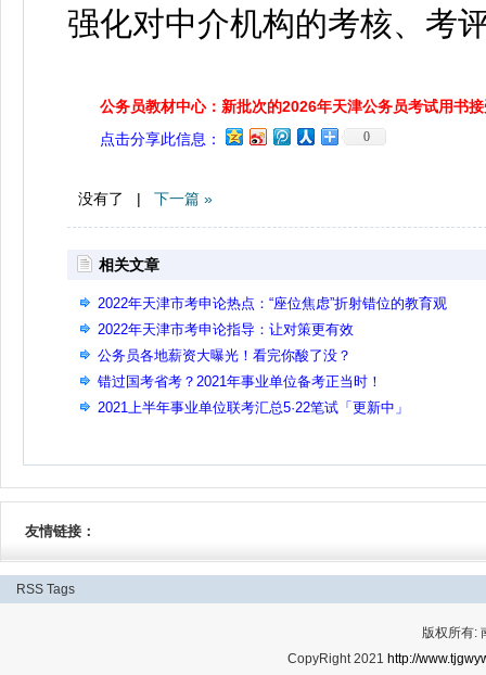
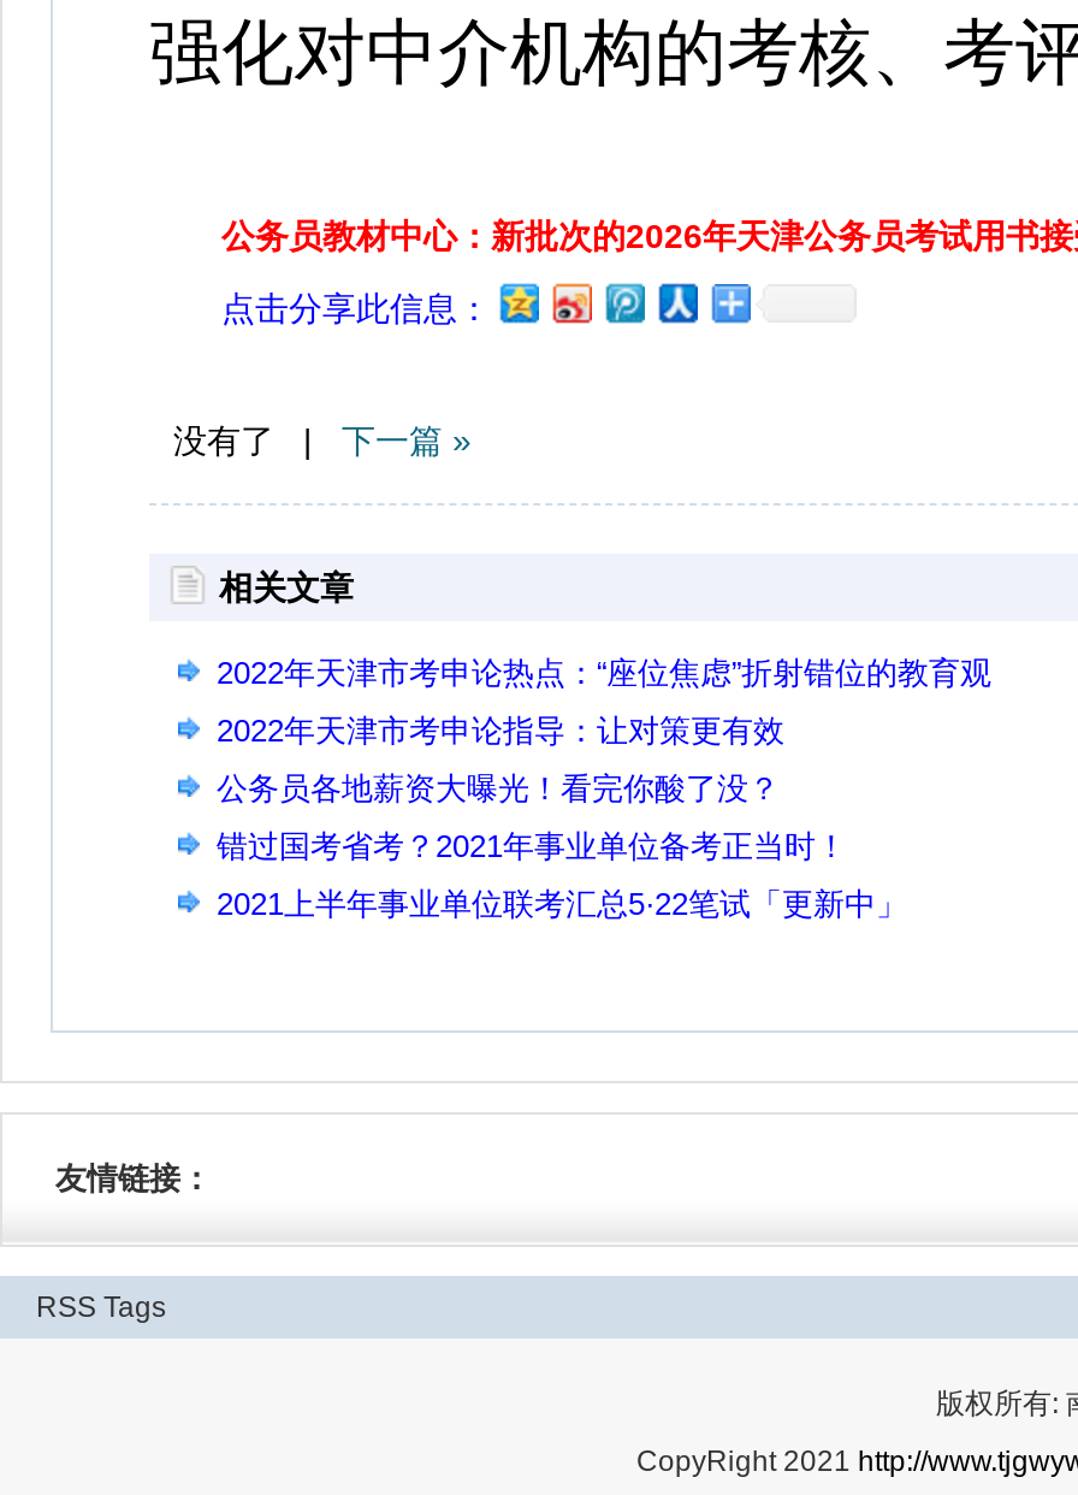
- 0
